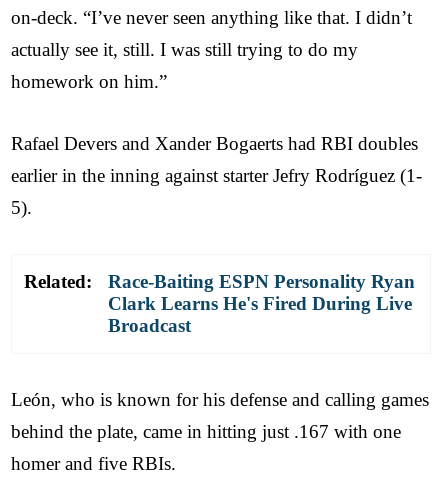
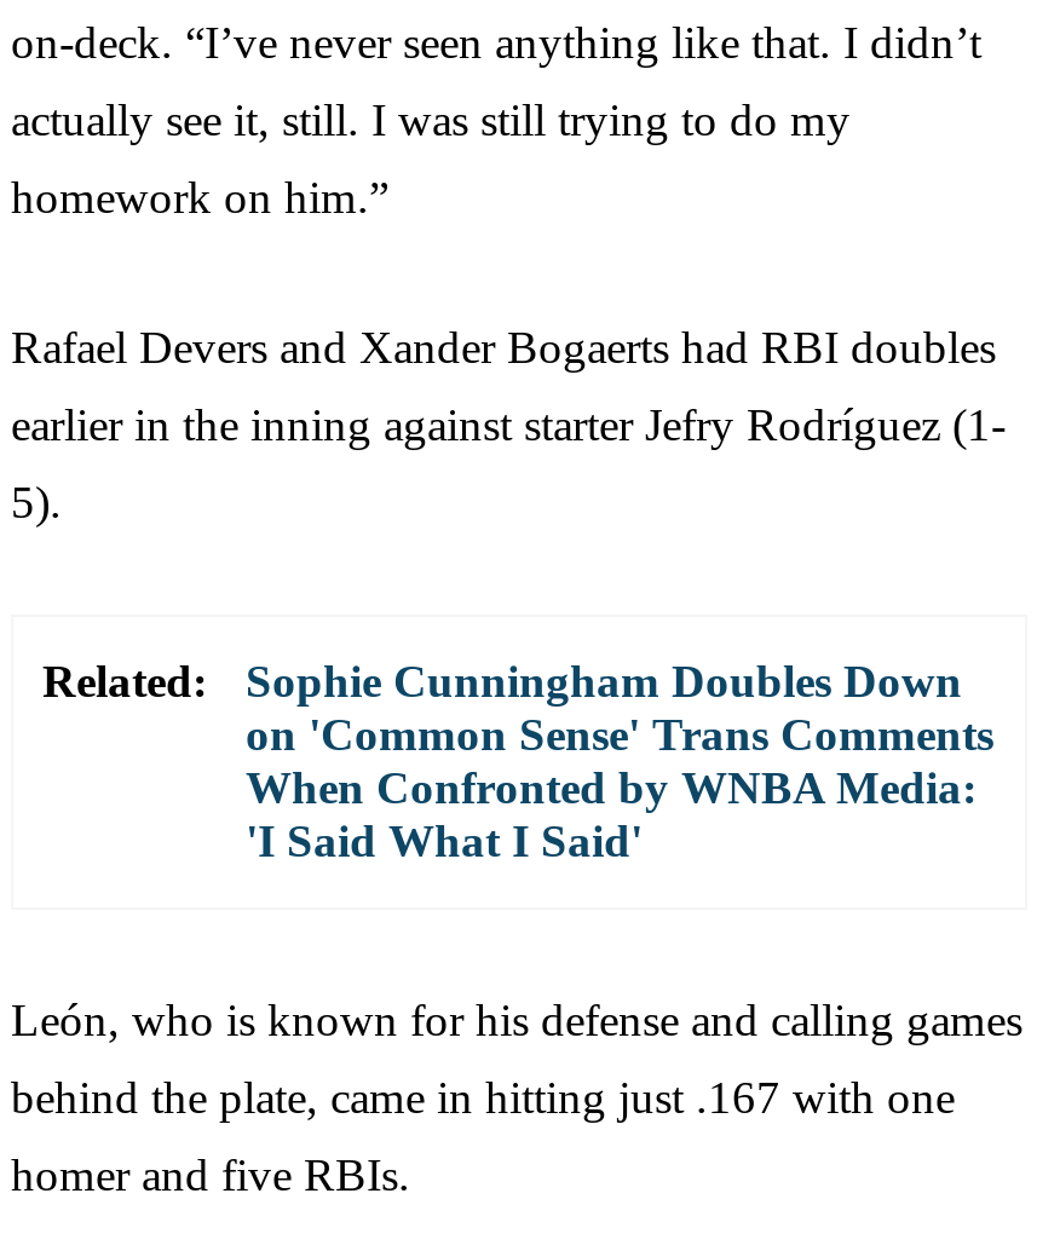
- Race-Baiting ESPN Personality Ryan
- Clark Learns He's Fired During Live
- Broadcast
+ Sophie Cunningham Doubles Down
+ on 'Common Sense' Trans Comments
+ When Confronted by WNBA Media:
+ 'I Said What I Said'
